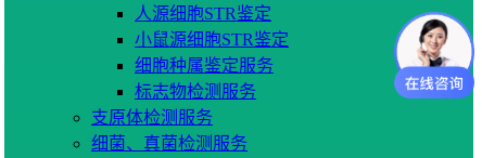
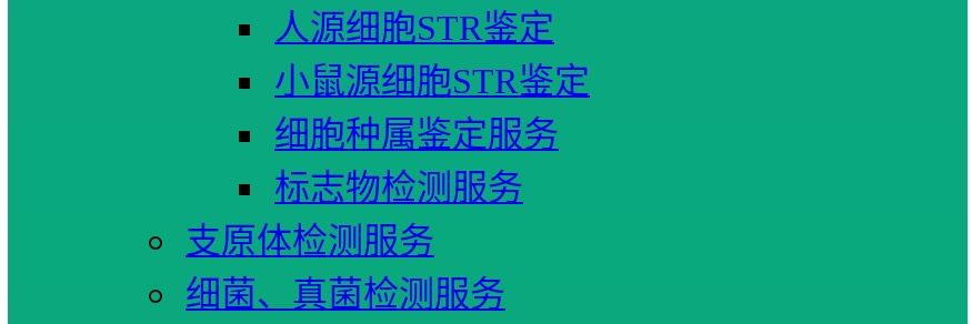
- [image]
